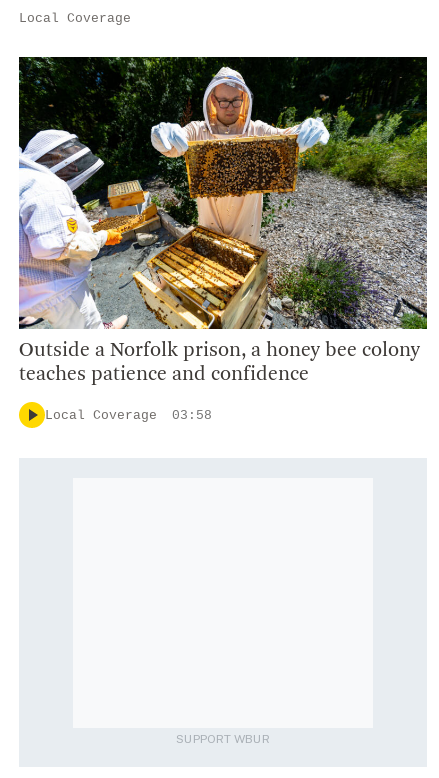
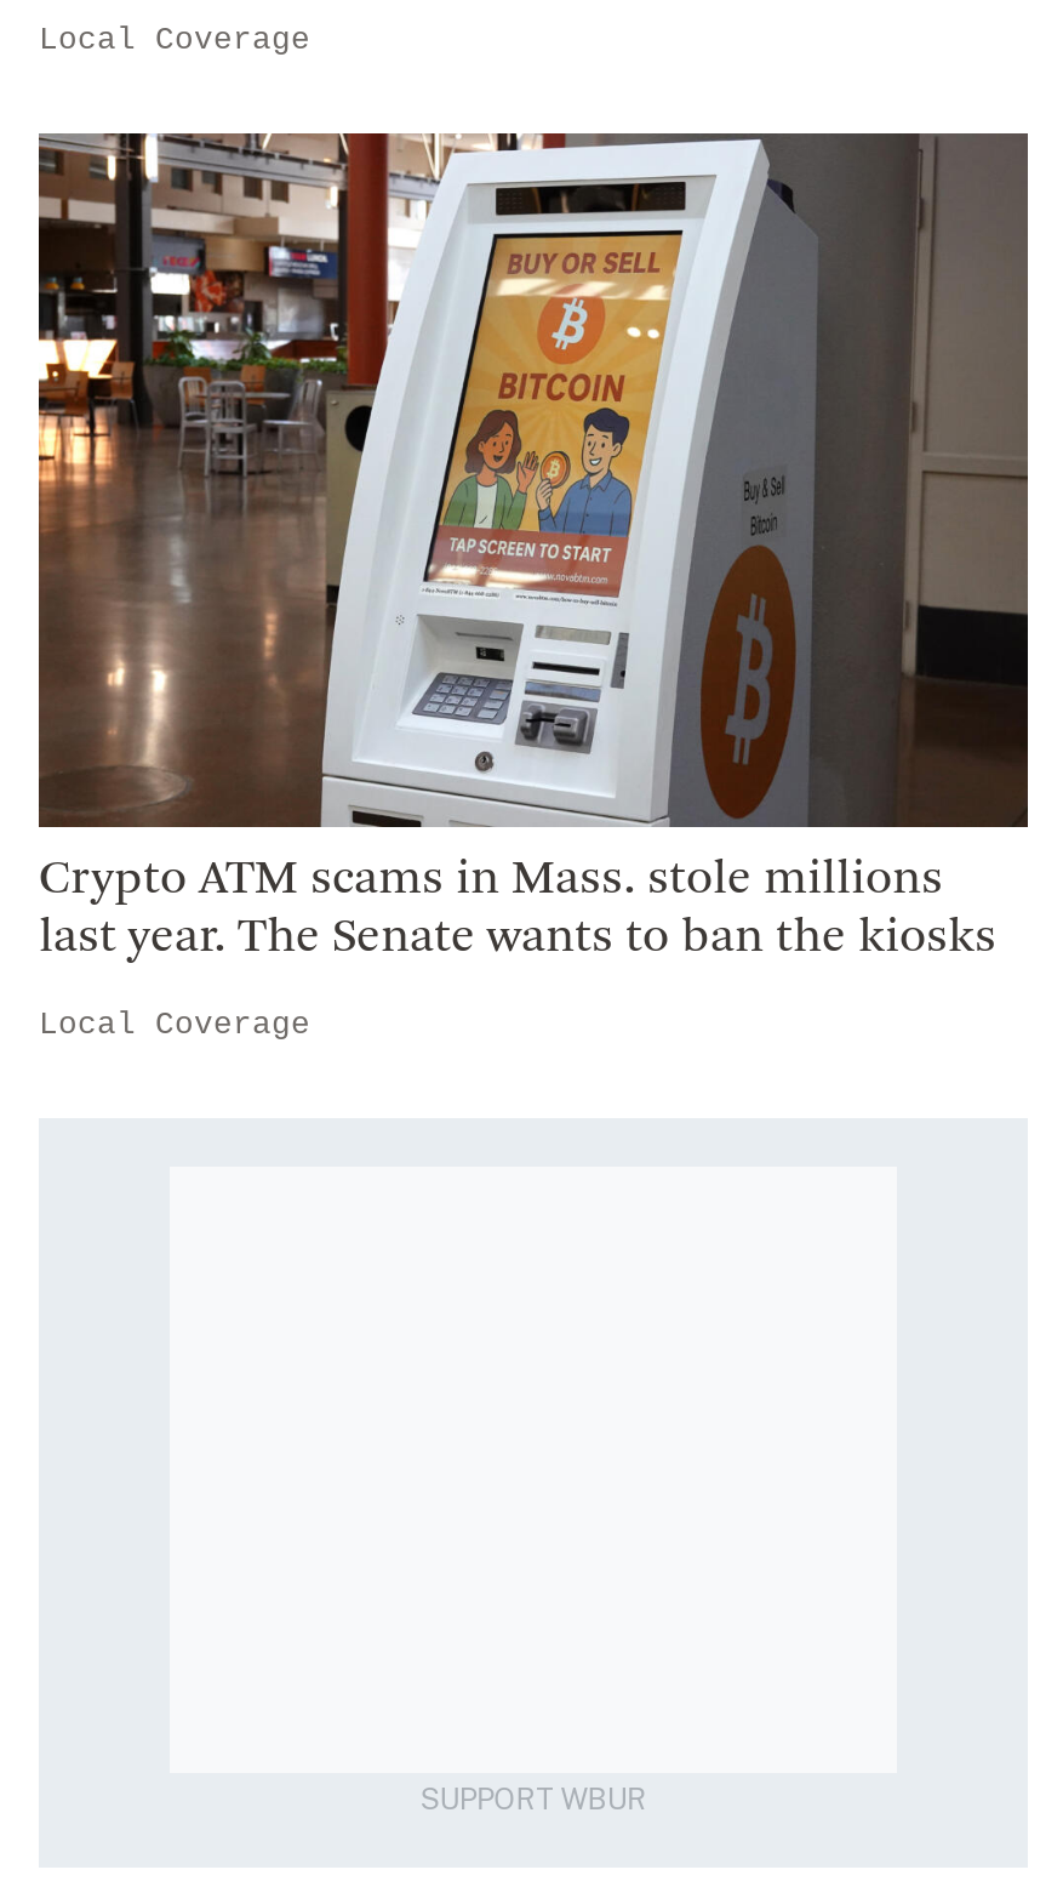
- [image]
- Outside a Norfolk prison, a honey bee colony
- teaches patience and confidence
+ [image]
+ Crypto ATM scams in Mass. stole millions
+ last year. The Senate wants to ban the kiosks

- 03:58
